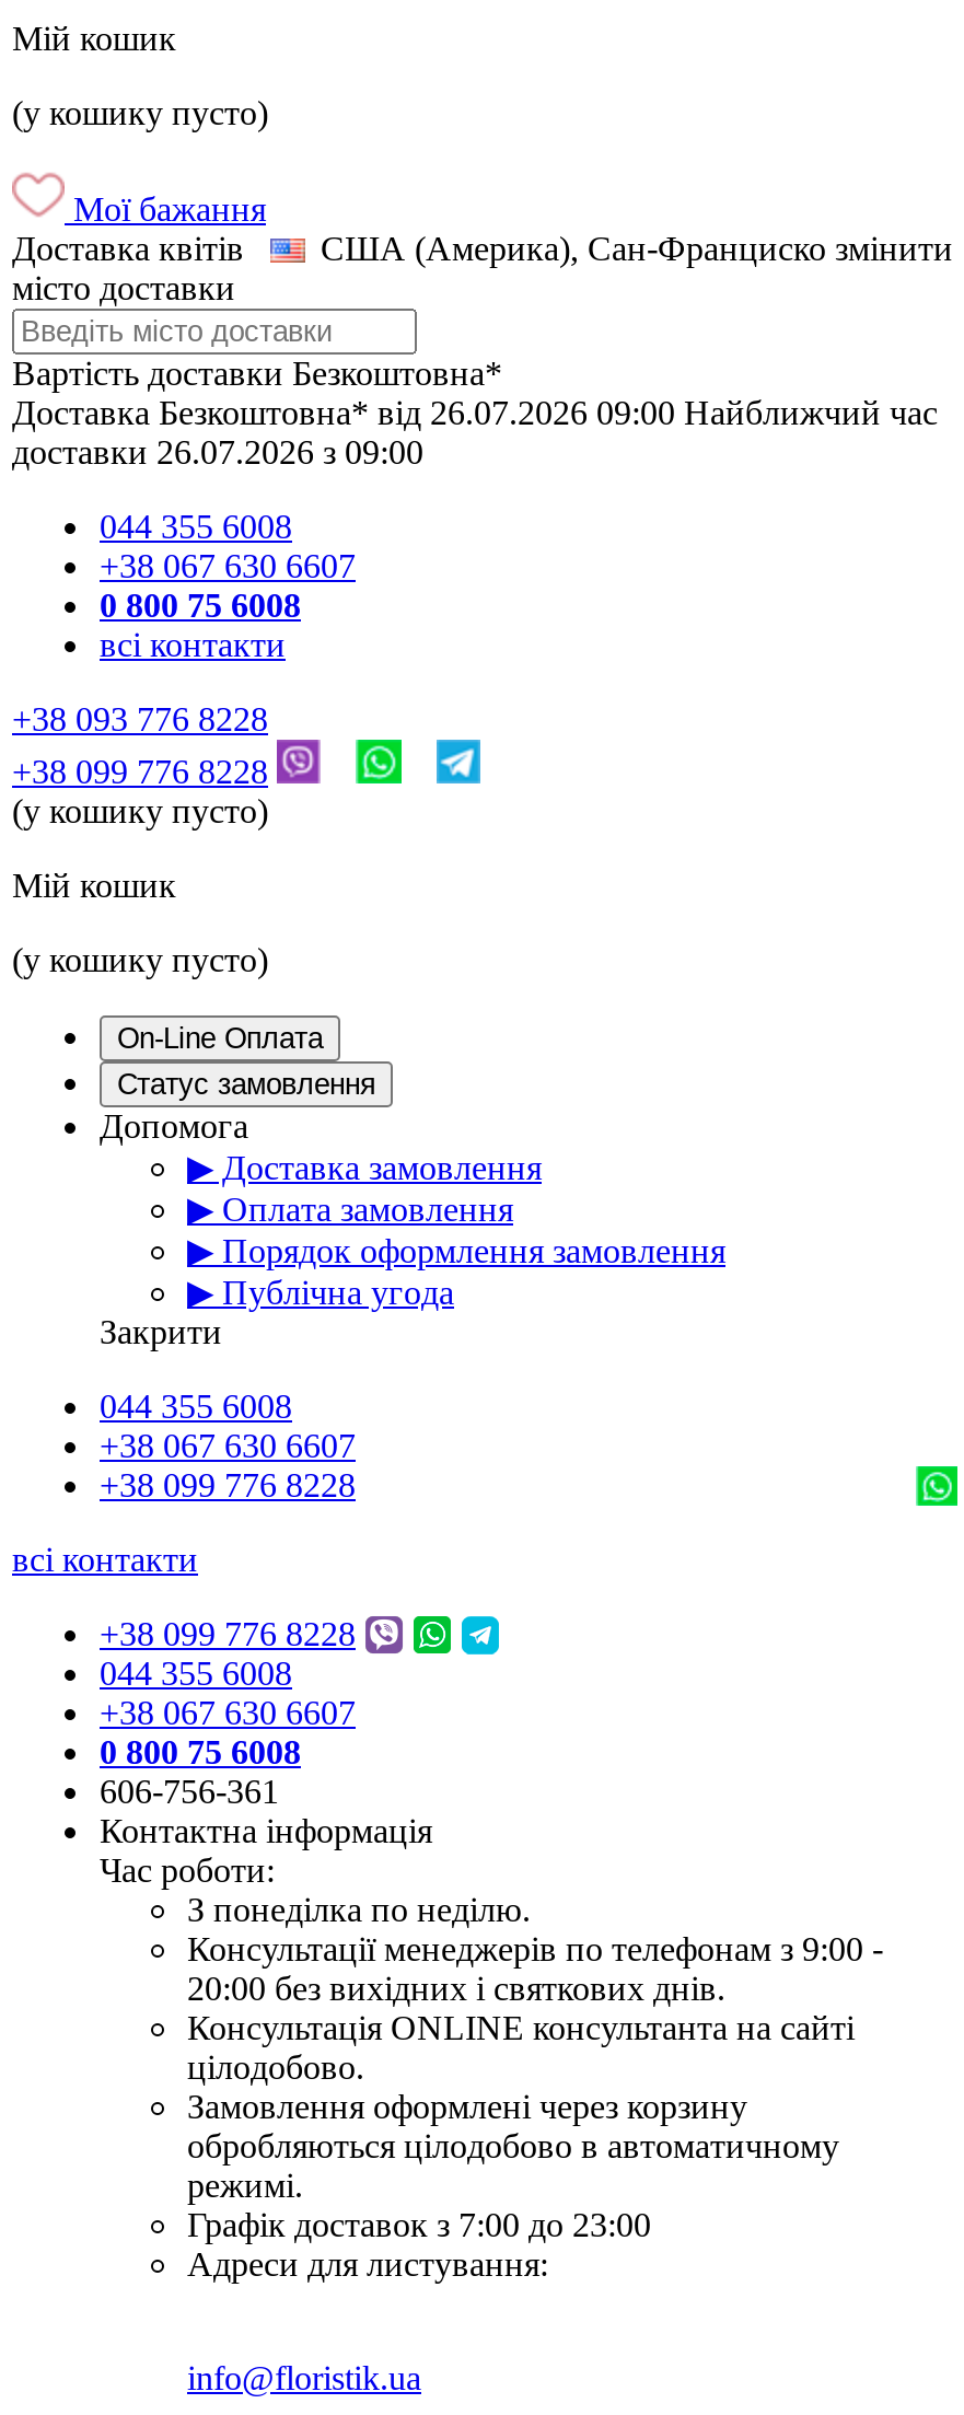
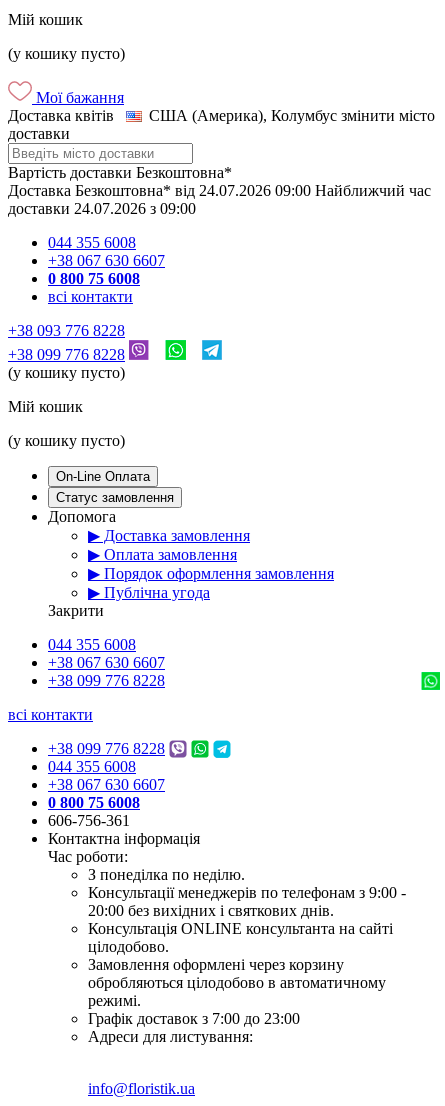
- США (Америка), Сан-Франциско змінити
- місто доставки
+ США (Америка), Колумбус змінити місто
+ доставки

- Доставка Безкоштовна* від 26.07.2026 09:00 Найближчий час
+ Доставка Безкоштовна* від 24.07.2026 09:00 Найближчий час

- доставки 26.07.2026 з 09:00
+ доставки 24.07.2026 з 09:00
